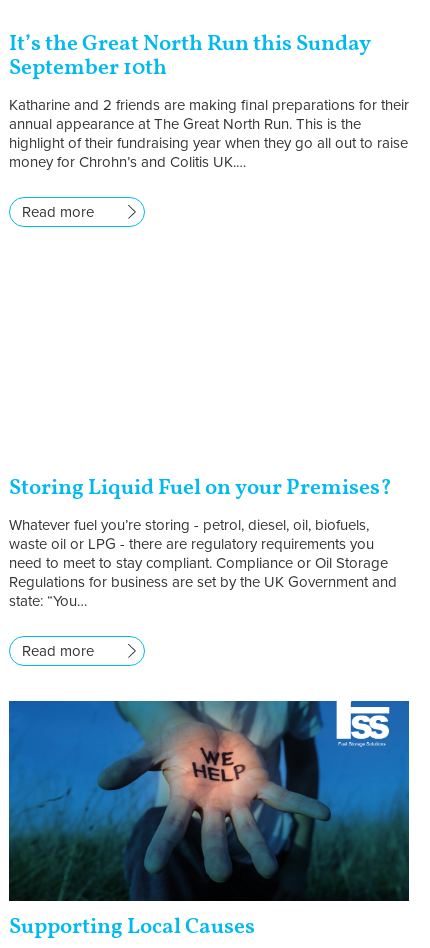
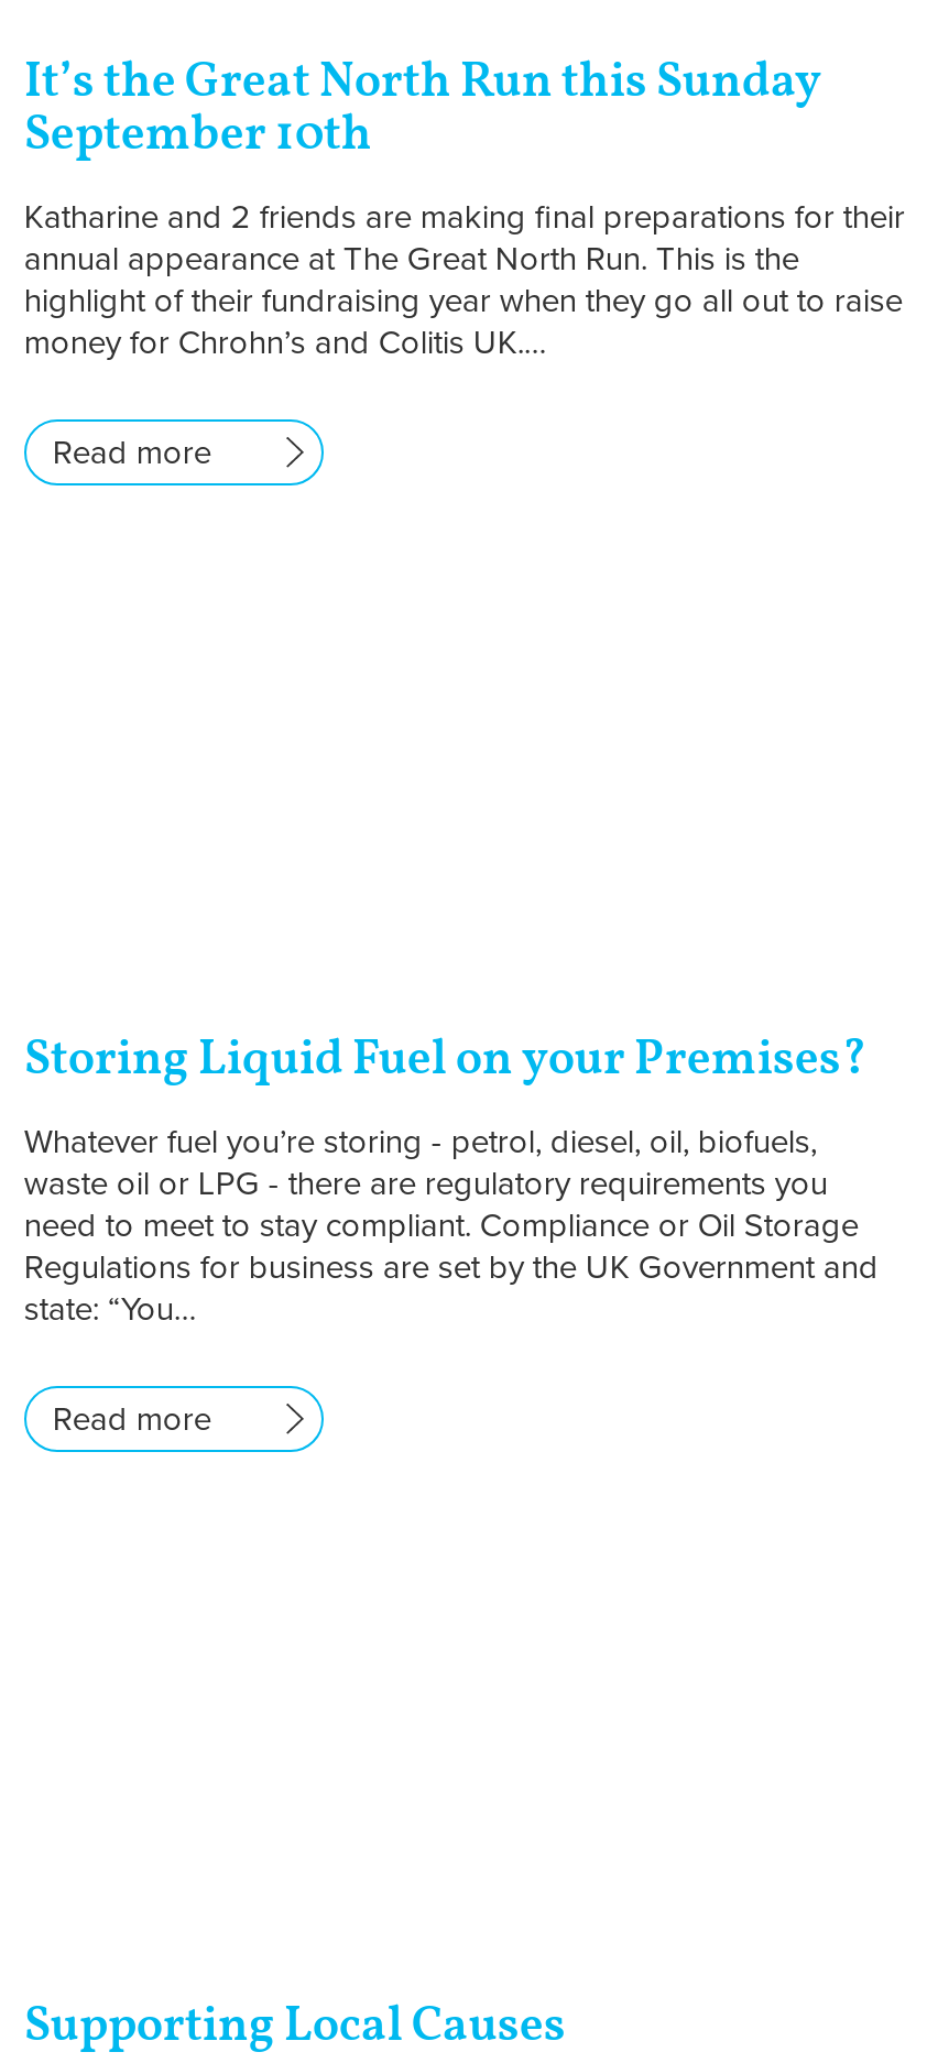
- [image]
